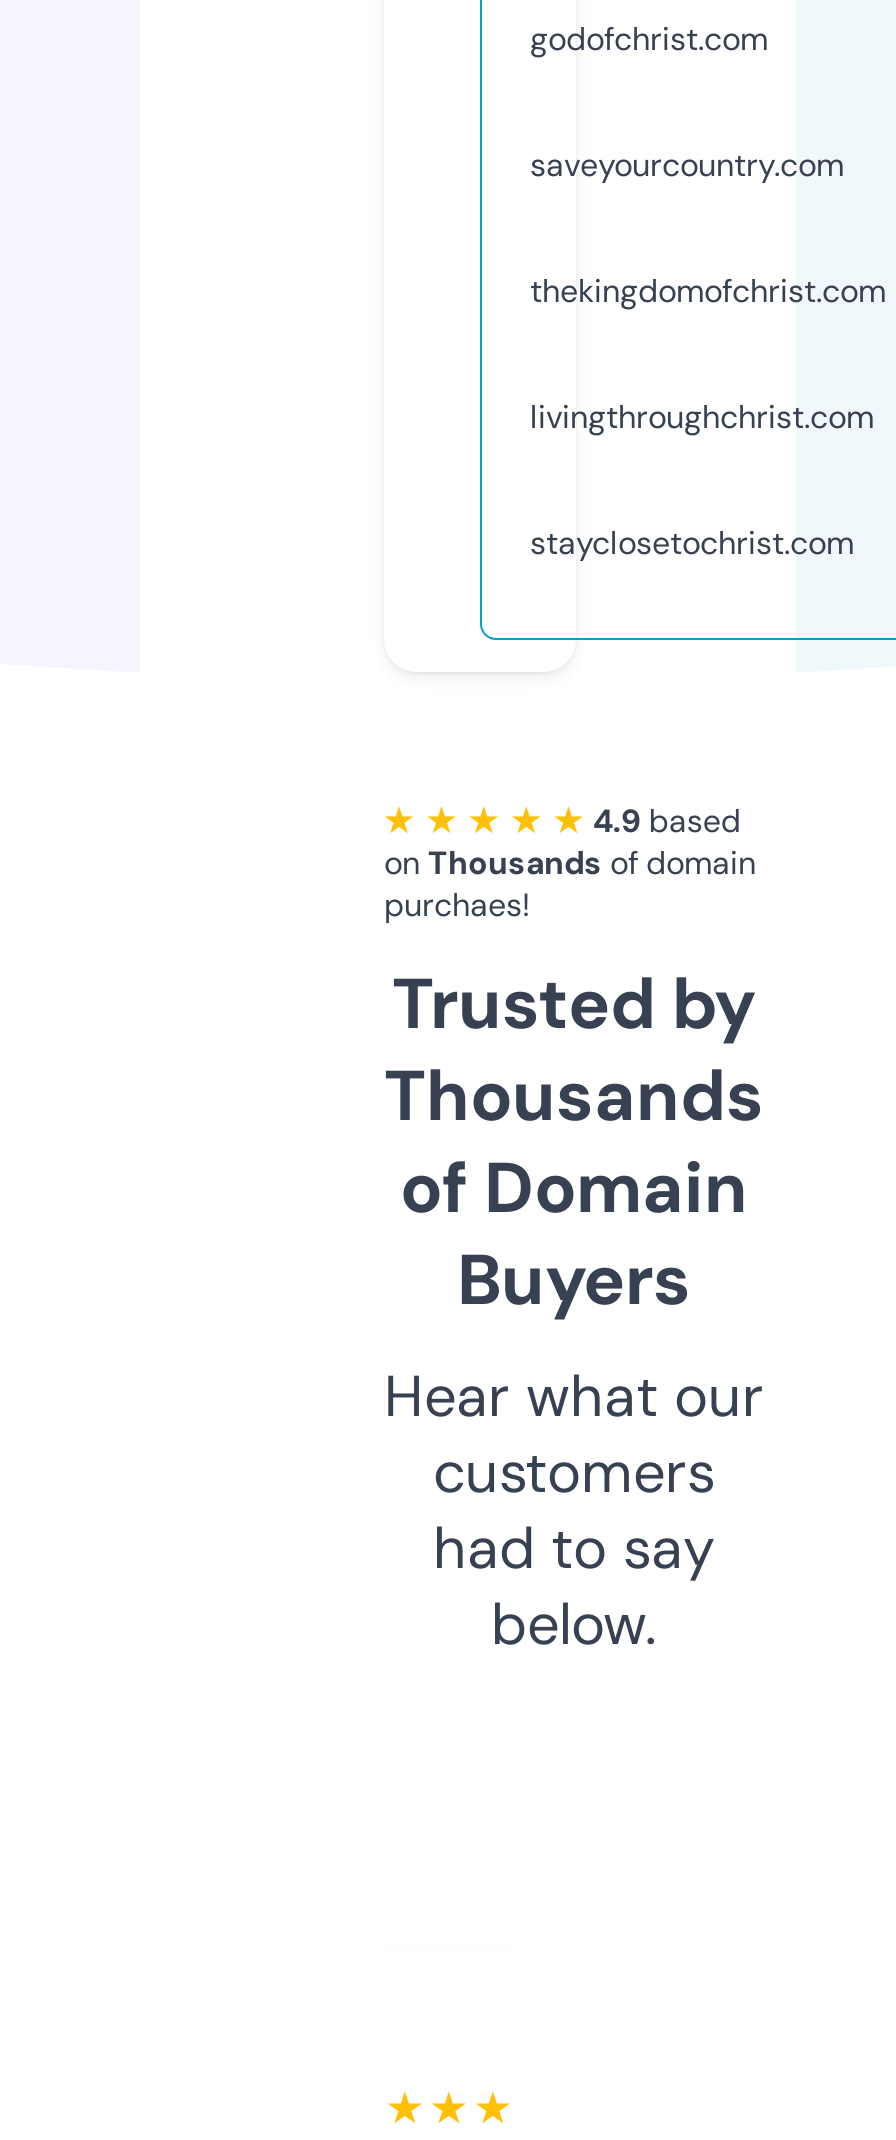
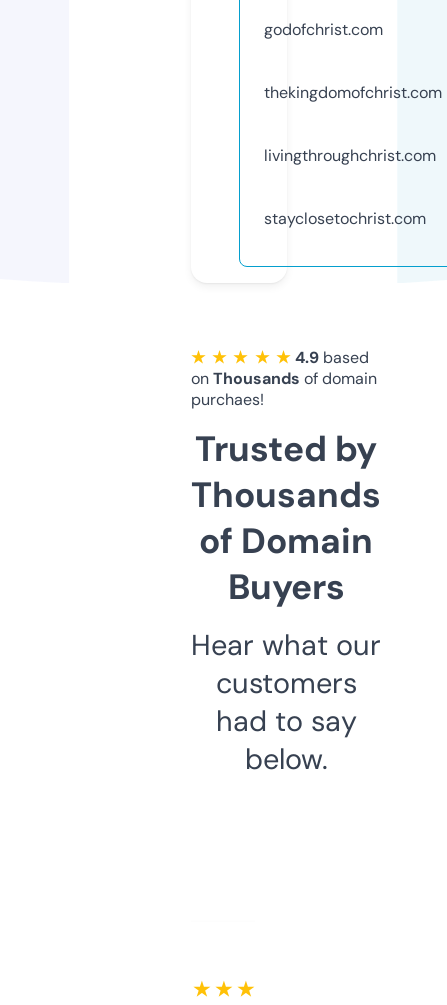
- saveyourcountry.com
